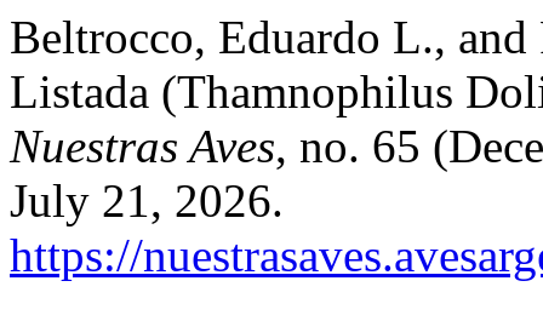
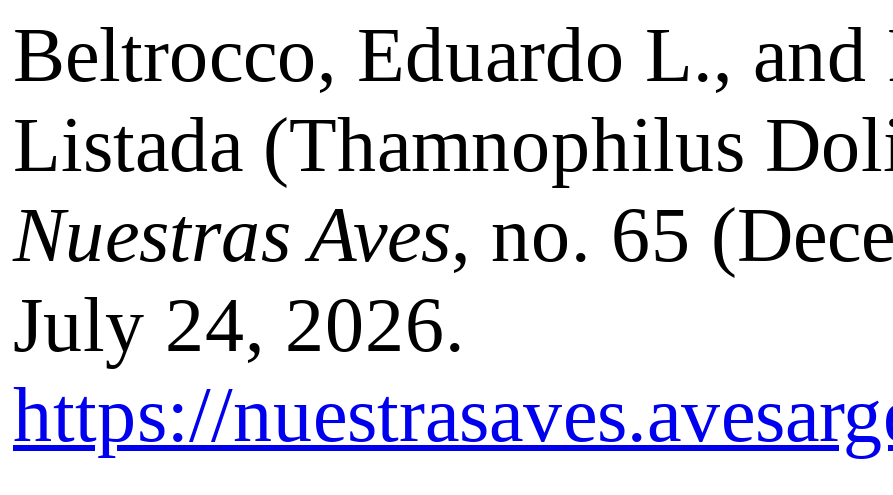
- July 21, 2026.
+ July 24, 2026.
